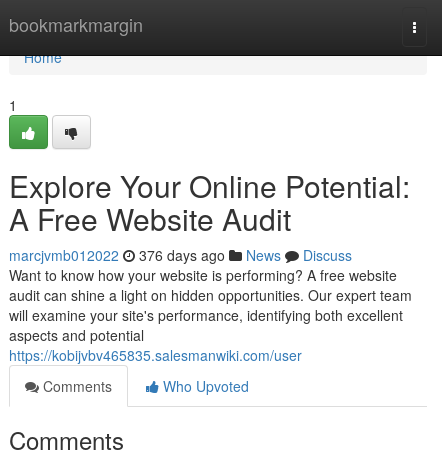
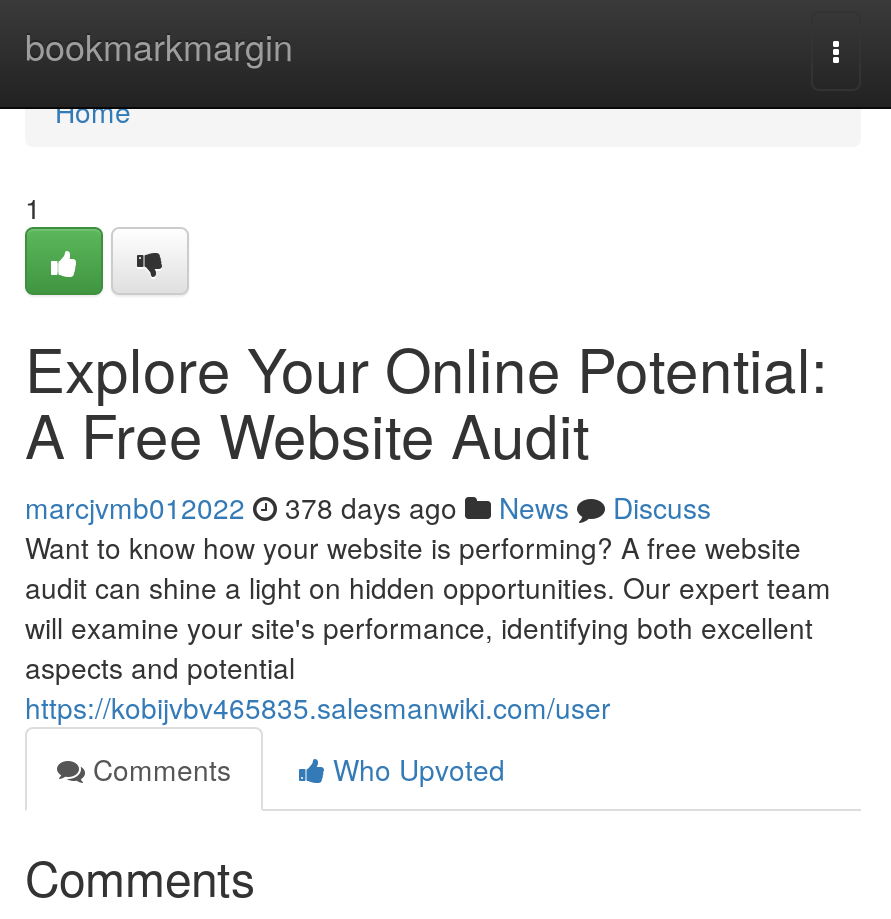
- marcjvmb012022 376 days ago News Discuss
+ marcjvmb012022 378 days ago News Discuss
